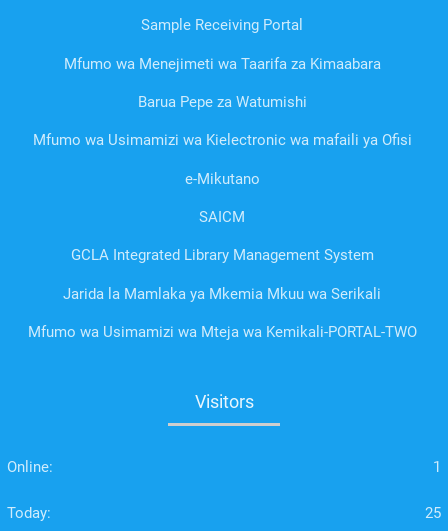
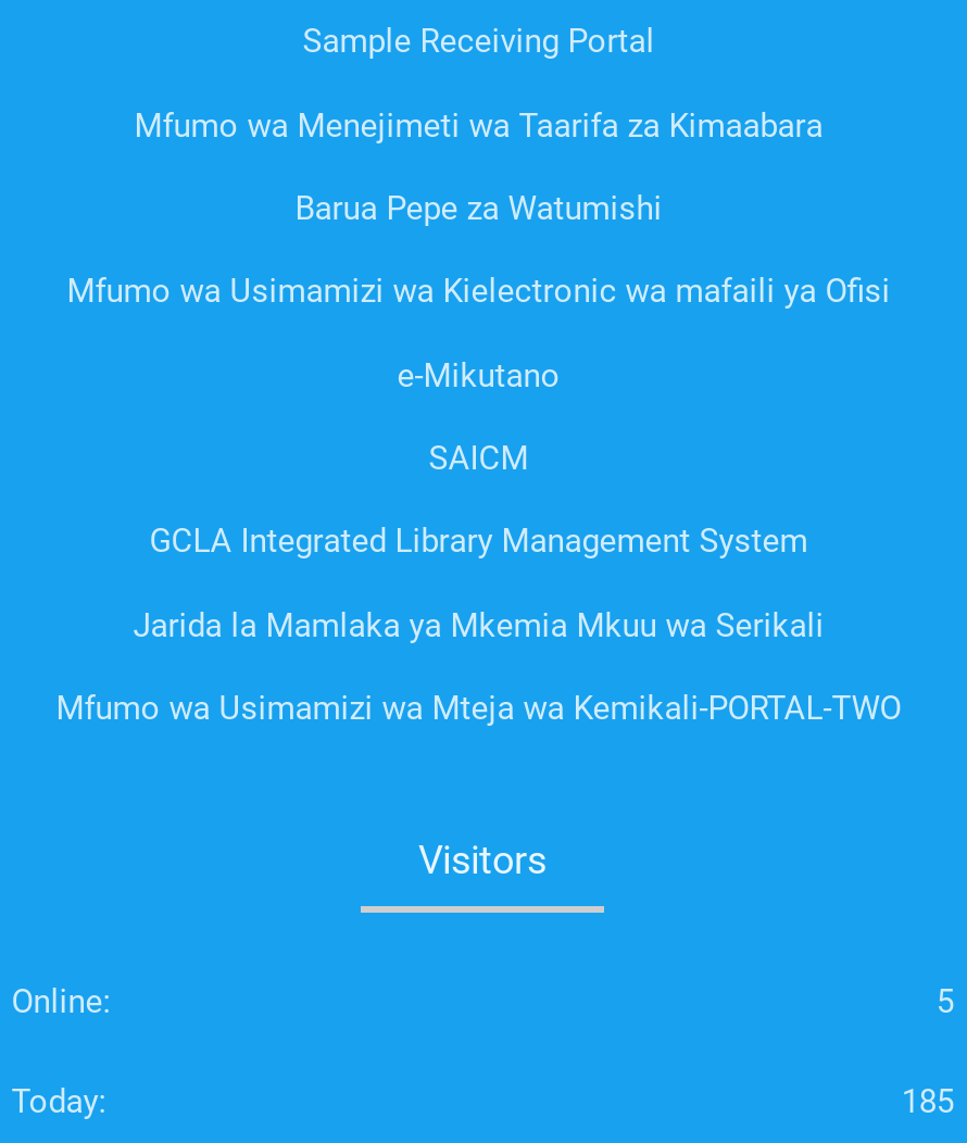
- 1
+ 5

- 25
+ 185
